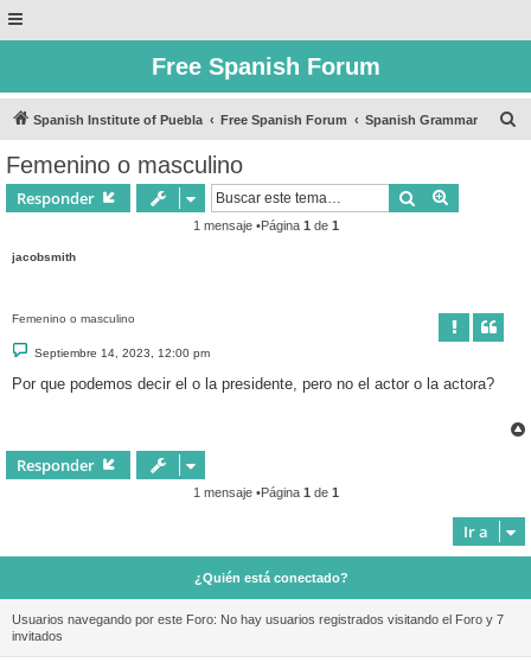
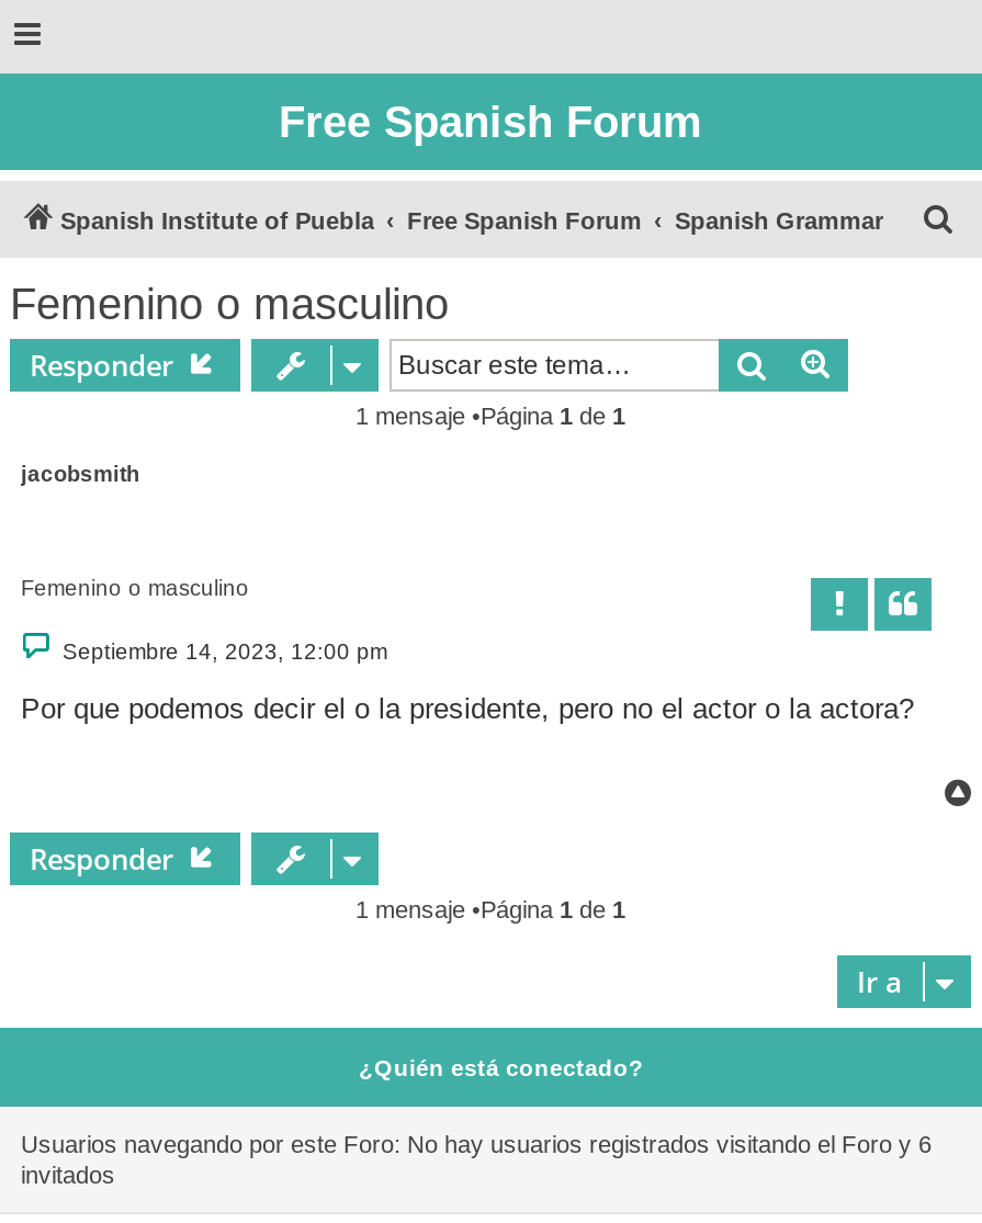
- Usuarios navegando por este Foro: No hay usuarios registrados visitando el Foro y 7
+ Usuarios navegando por este Foro: No hay usuarios registrados visitando el Foro y 6
